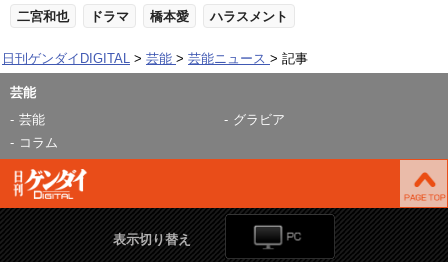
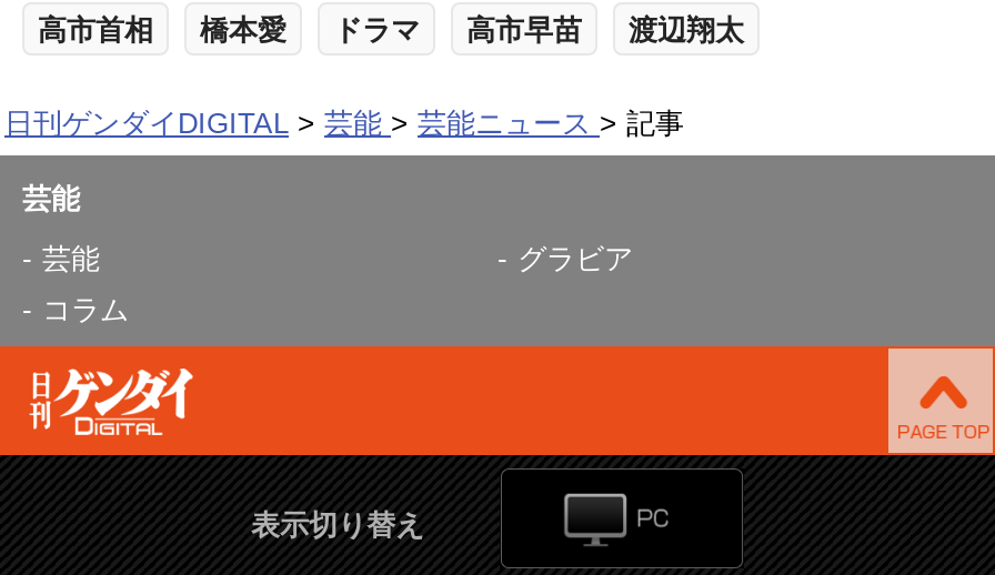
- 二宮和也
+ 高市首相
+ 橋本愛

- 橋本愛
- ハラスメント
+ 高市早苗
+ 渡辺翔太
